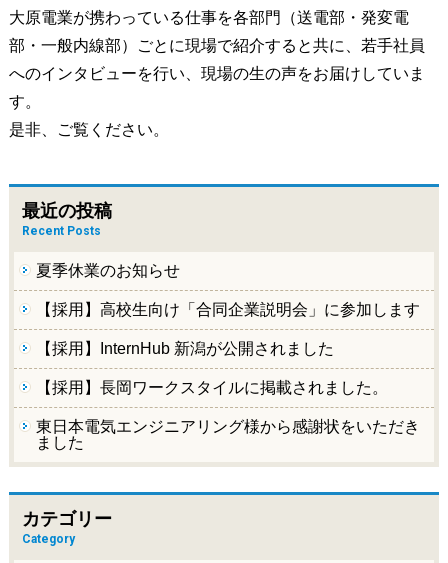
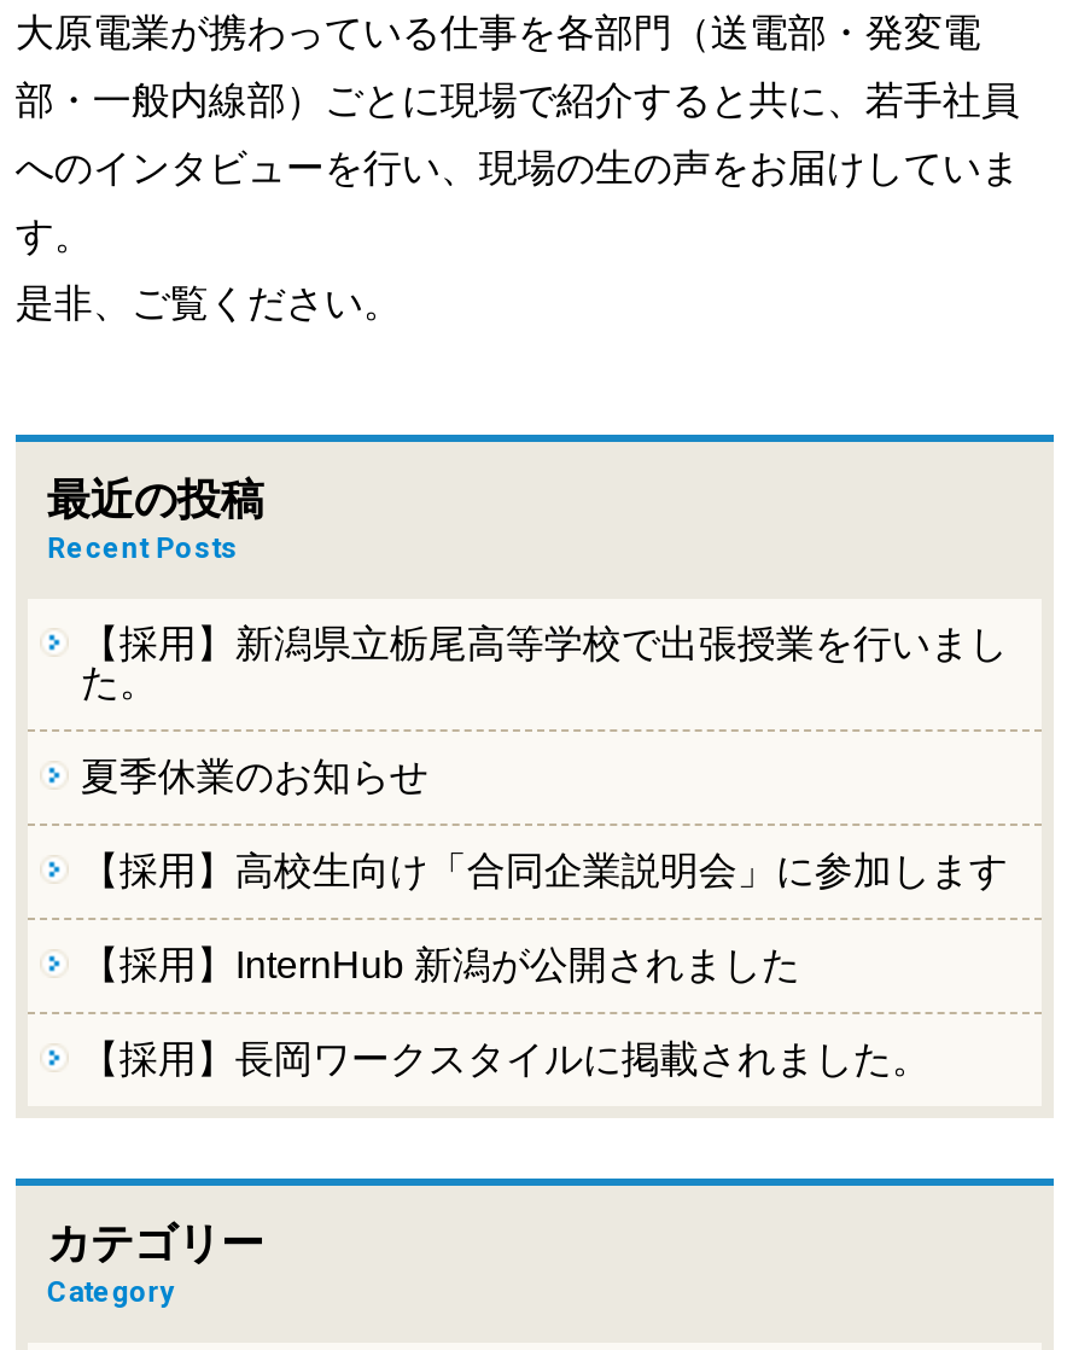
+ 【採用】新潟県立栃尾高等学校で出張授業を行いまし
+ た。

moved down: 夏季休業のお知らせ | 【採用】高校生向け「合同企業説明会」に参加します | 【採用】InternHub 新潟が公開されました | 【採用】長岡ワークスタイルに掲載されました。

- 東日本電気エンジニアリング様から感謝状をいただき
- ました
